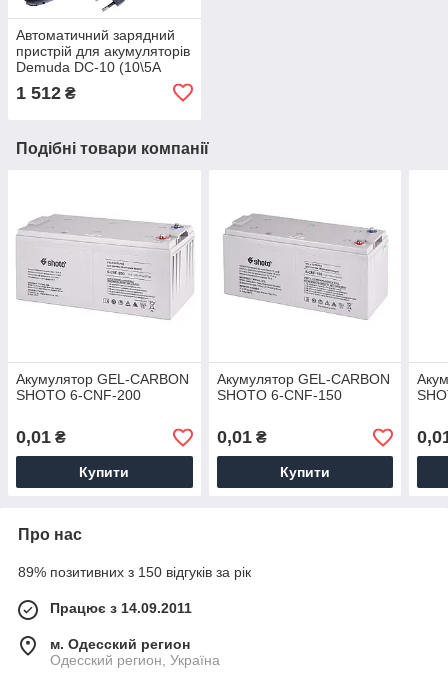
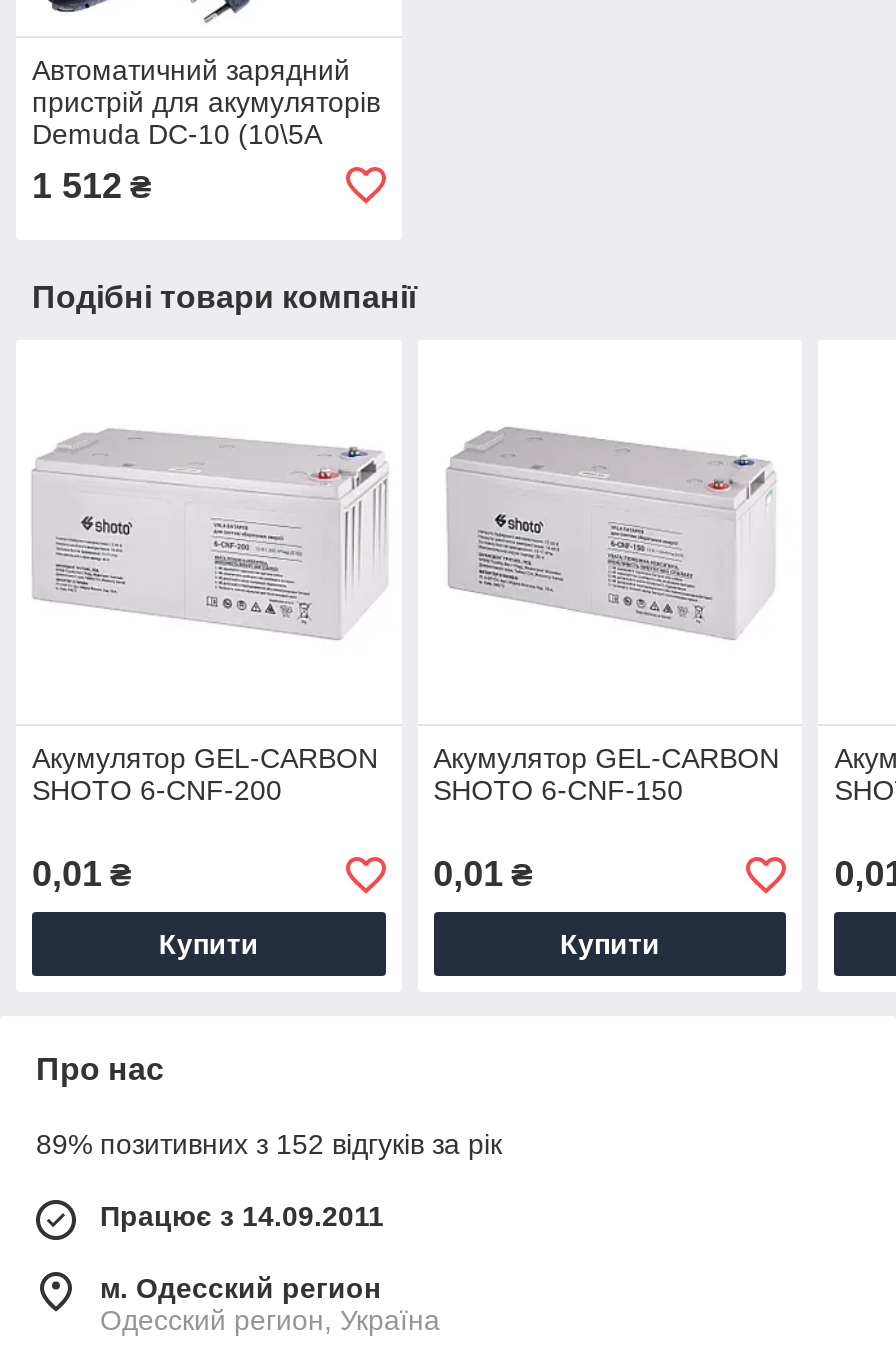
- 89% позитивних з 150 відгуків за рік
+ 89% позитивних з 152 відгуків за рік
